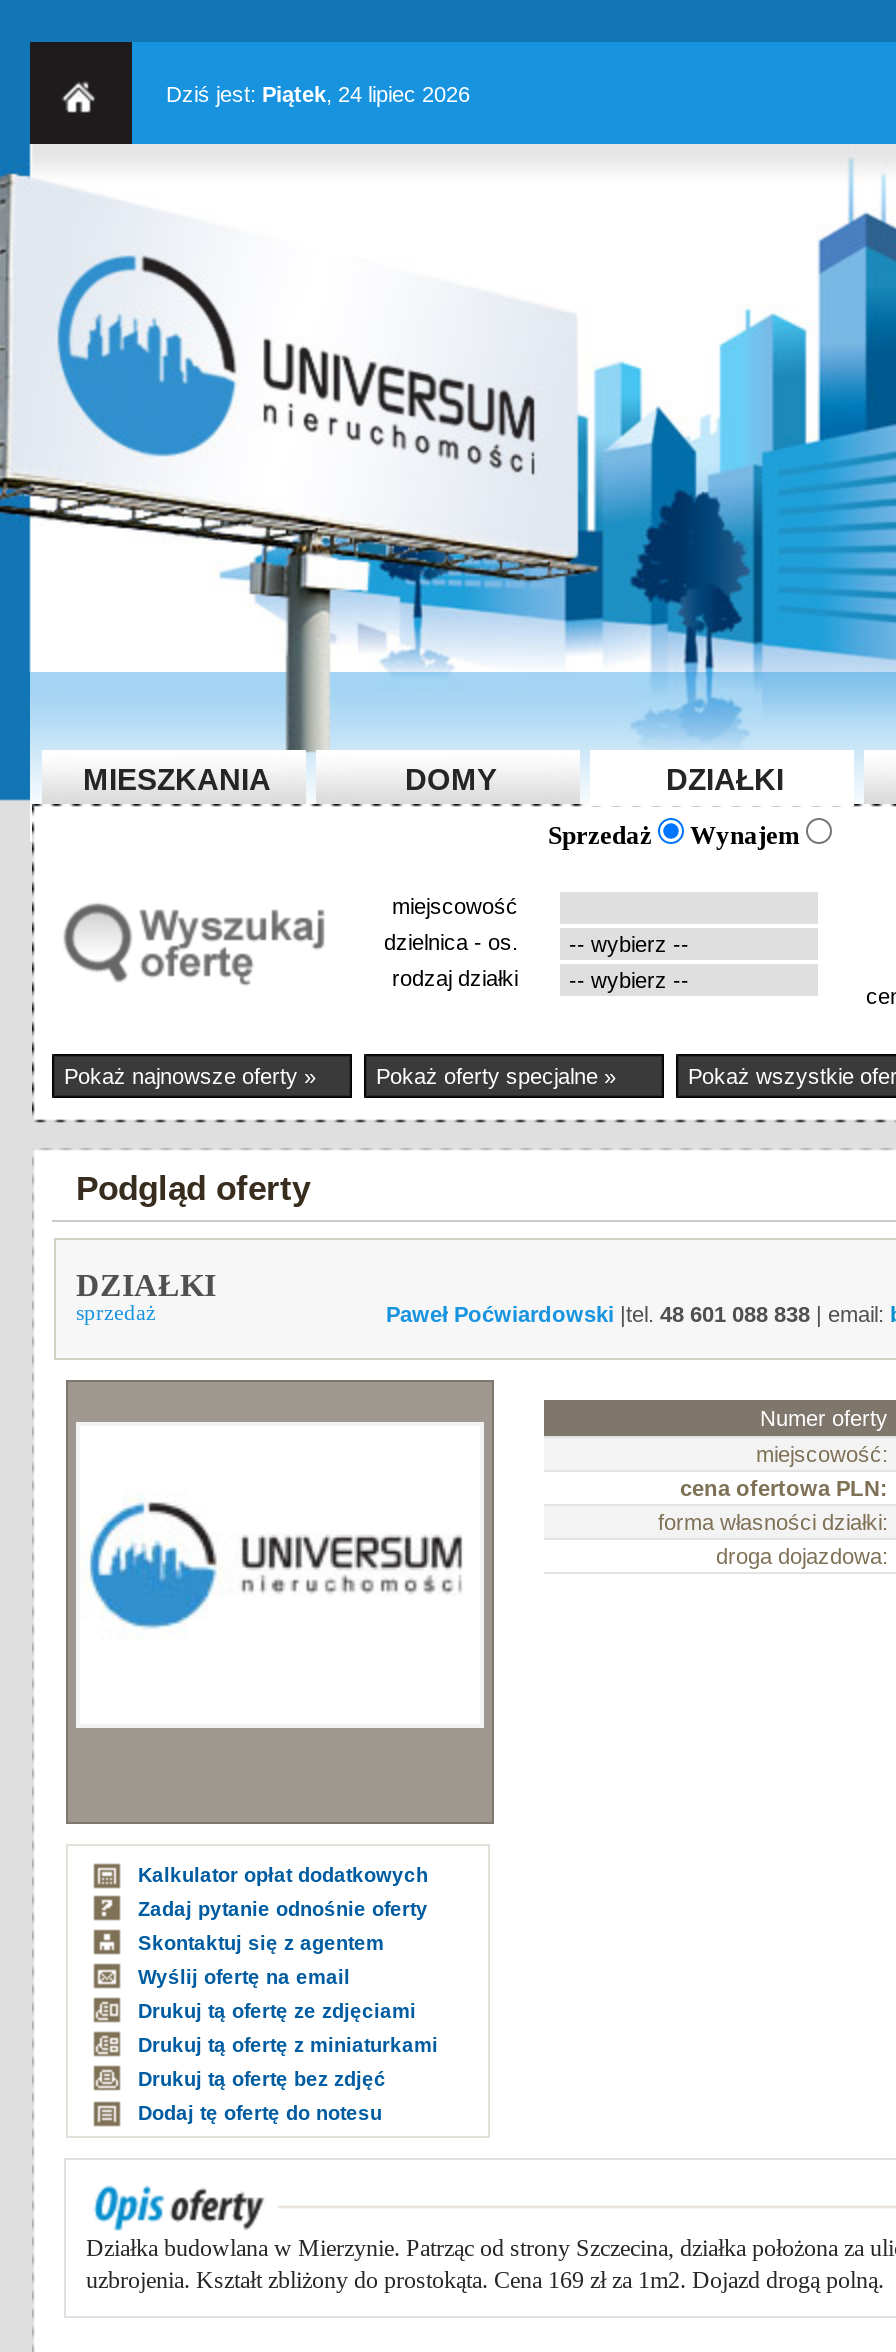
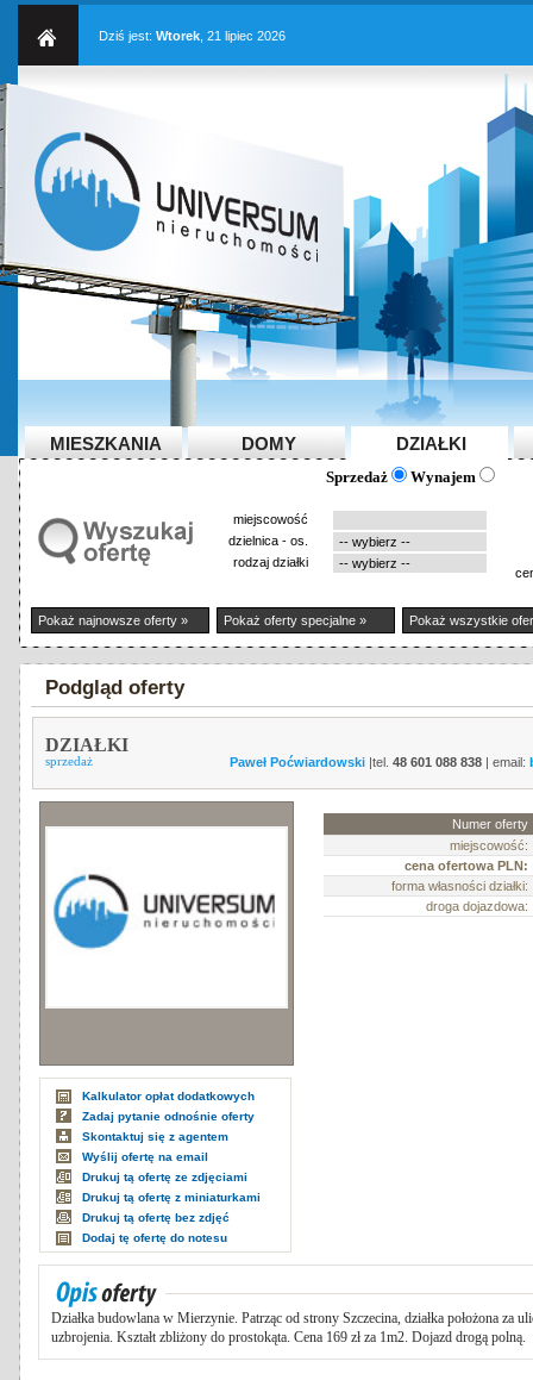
- Dziś jest: Piątek, 24 lipiec 2026
+ Dziś jest: Wtorek, 21 lipiec 2026
